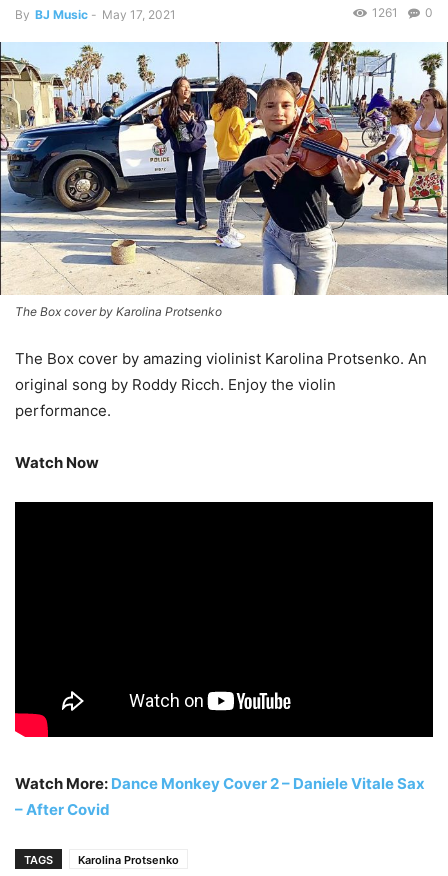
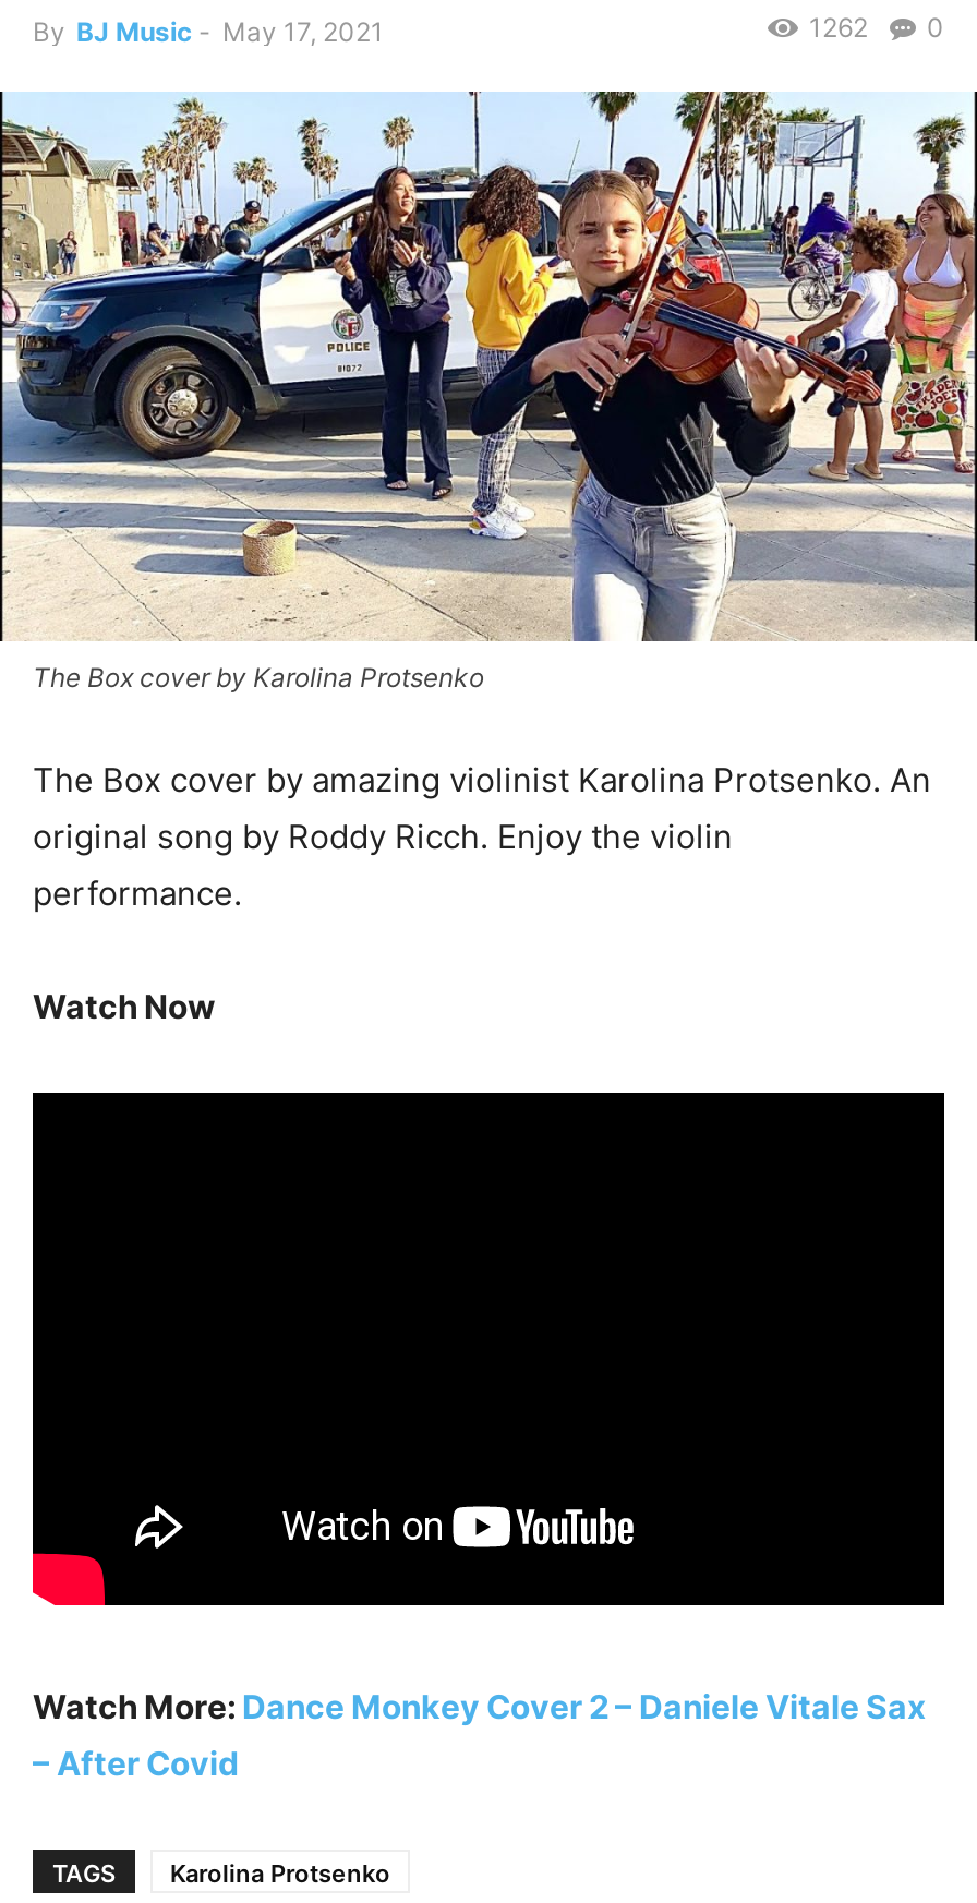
- 1261 0
+ 1262 0
